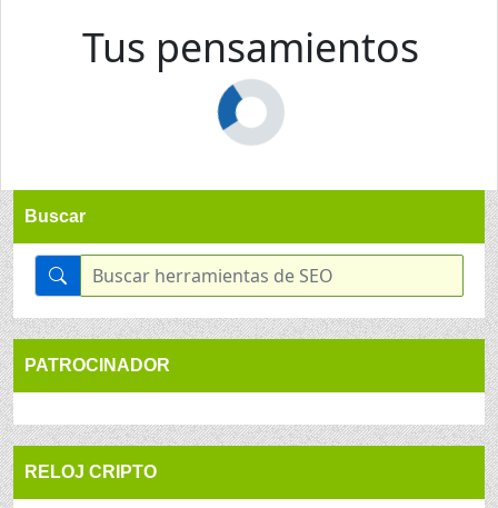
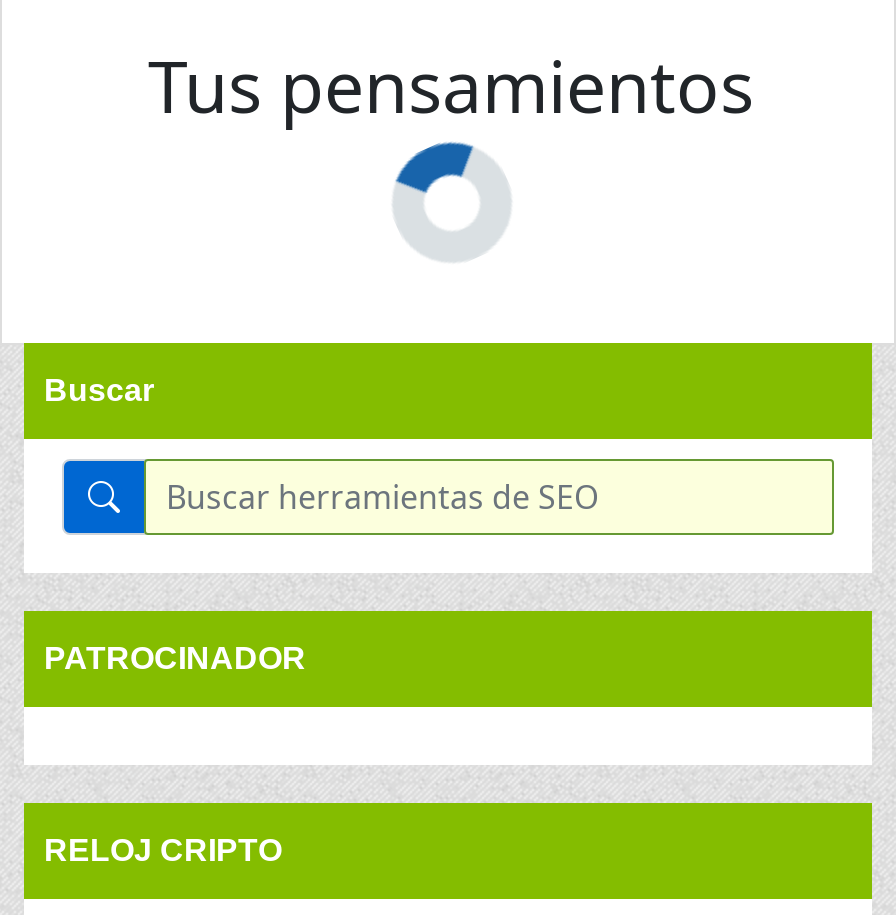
- [image]
+ [image]
